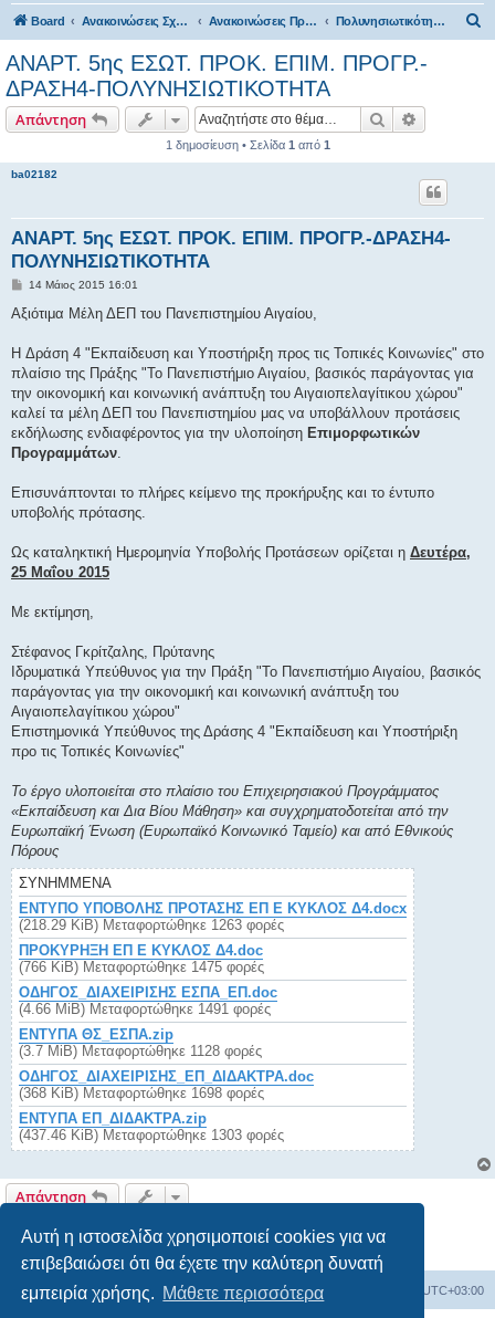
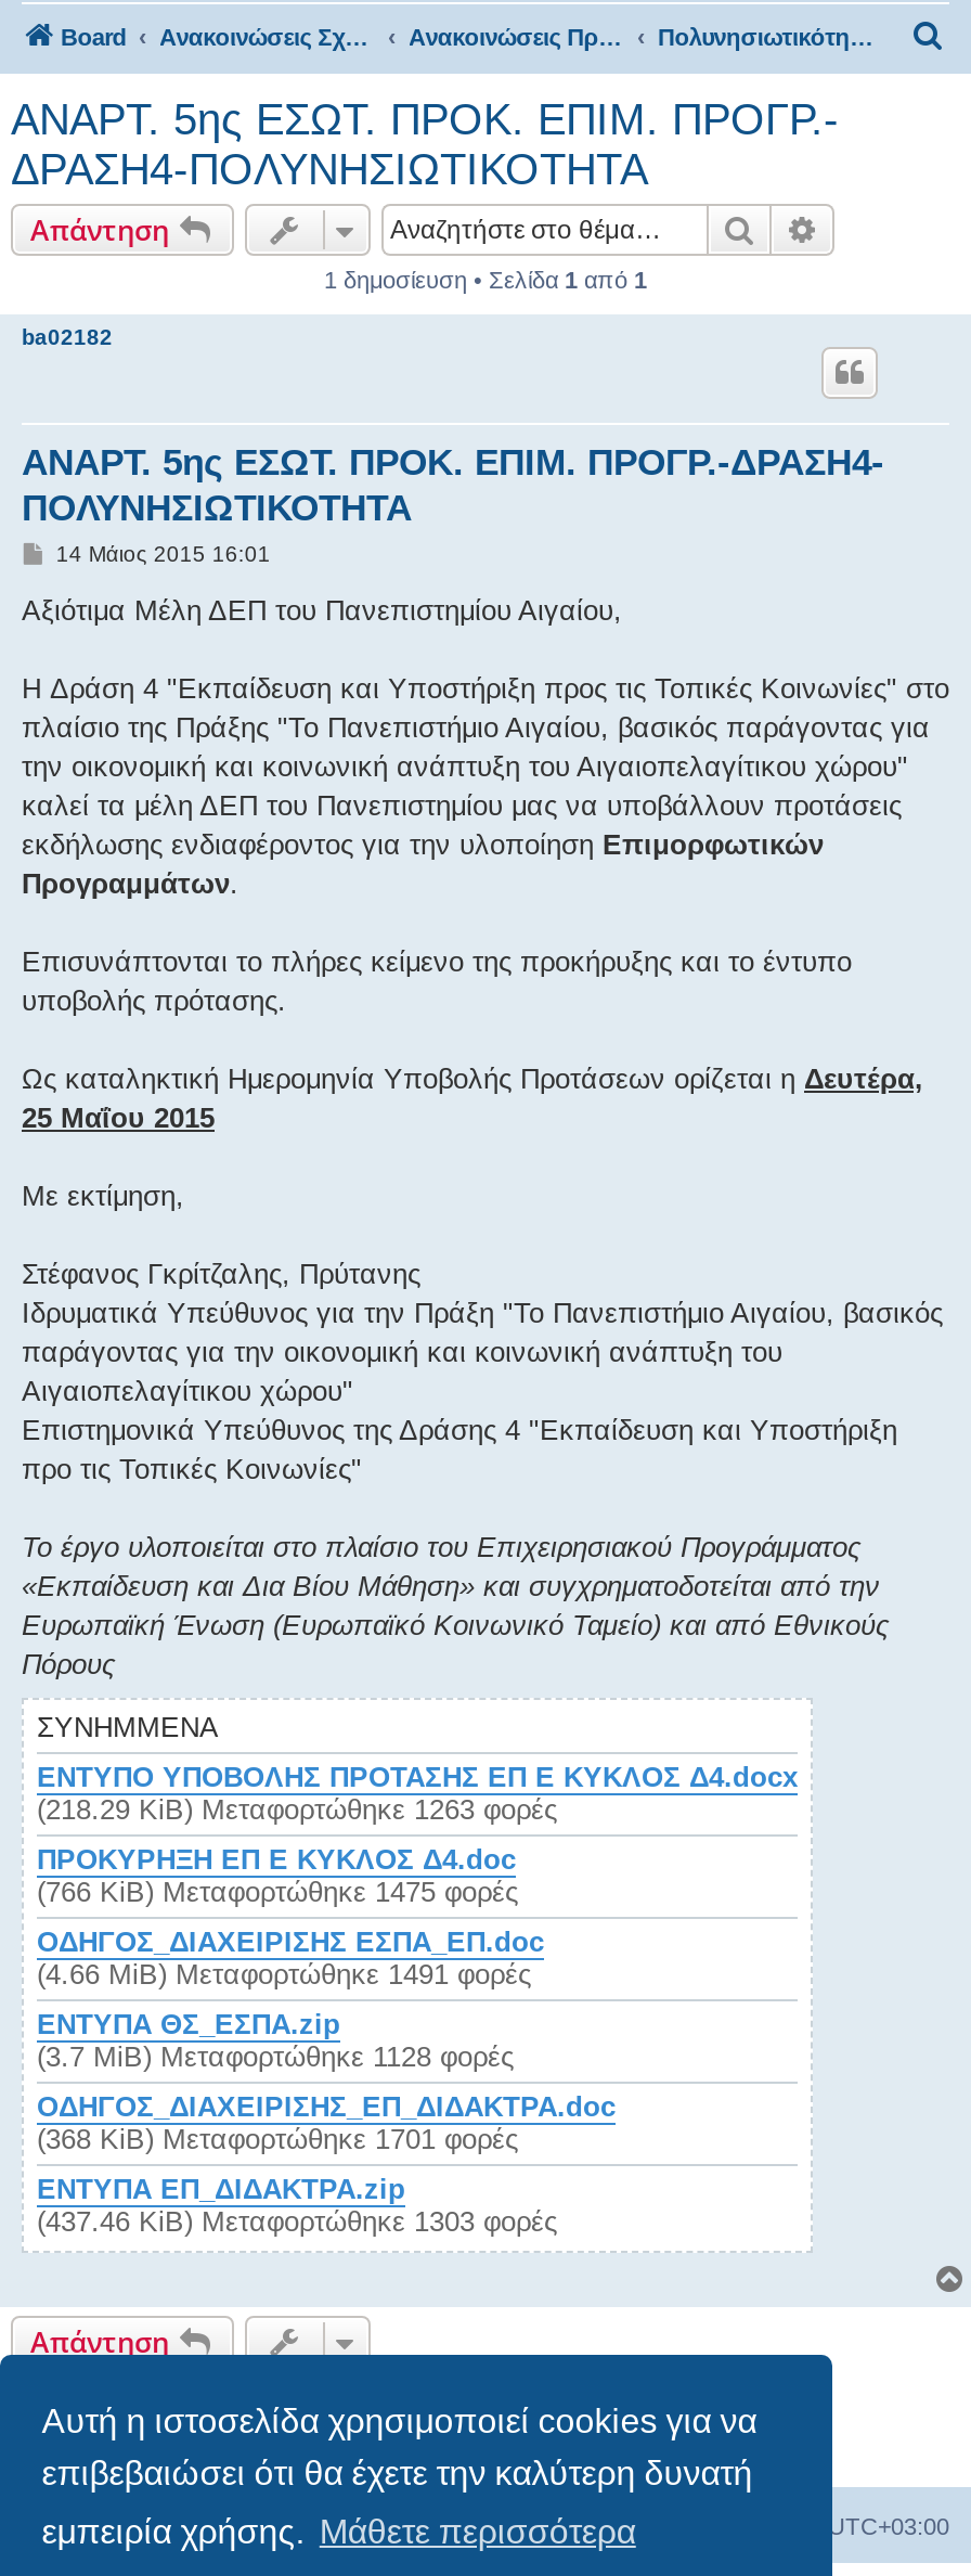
- (368 KiB) Μεταφορτώθηκε 1698 φορές
+ (368 KiB) Μεταφορτώθηκε 1701 φορές
